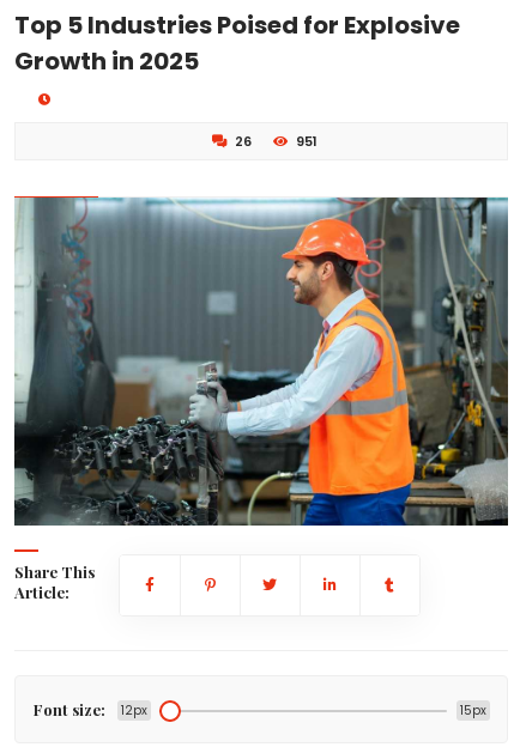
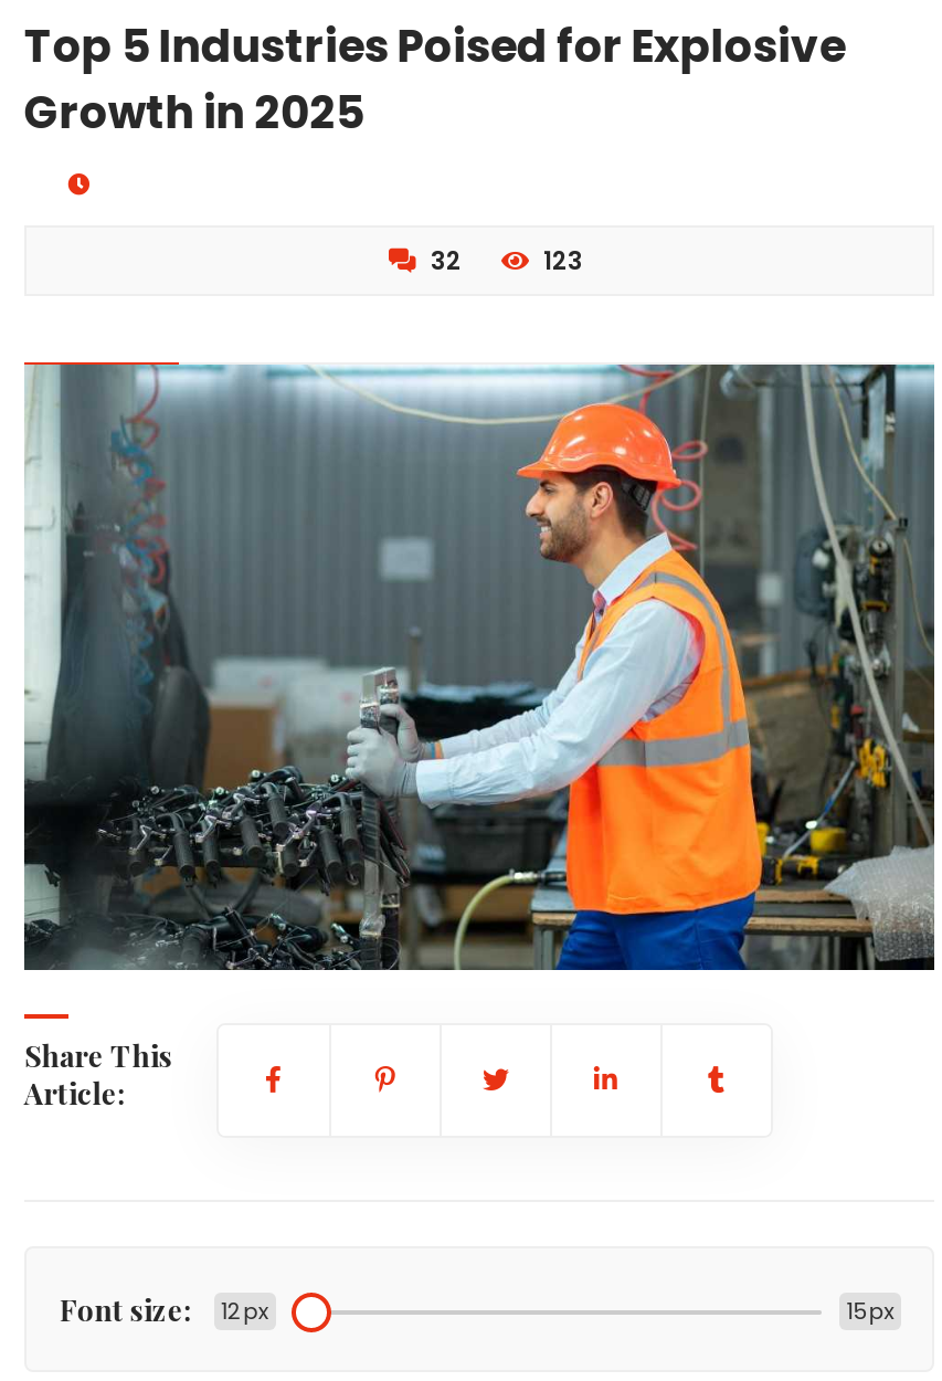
- 26
+ 32

- 951
+ 123
